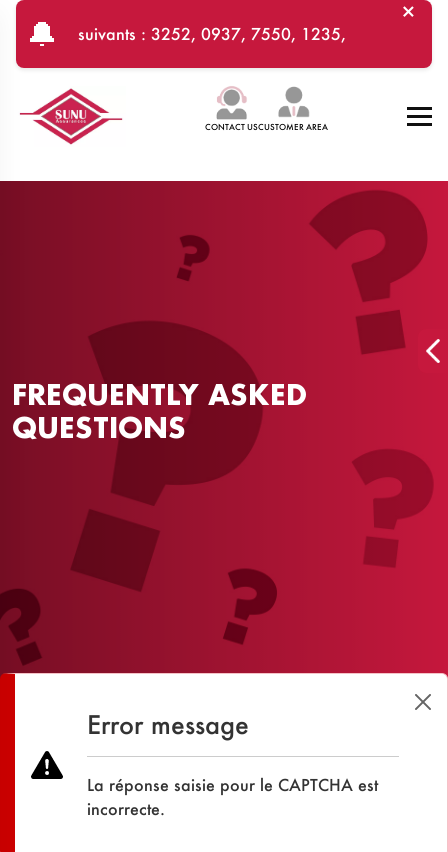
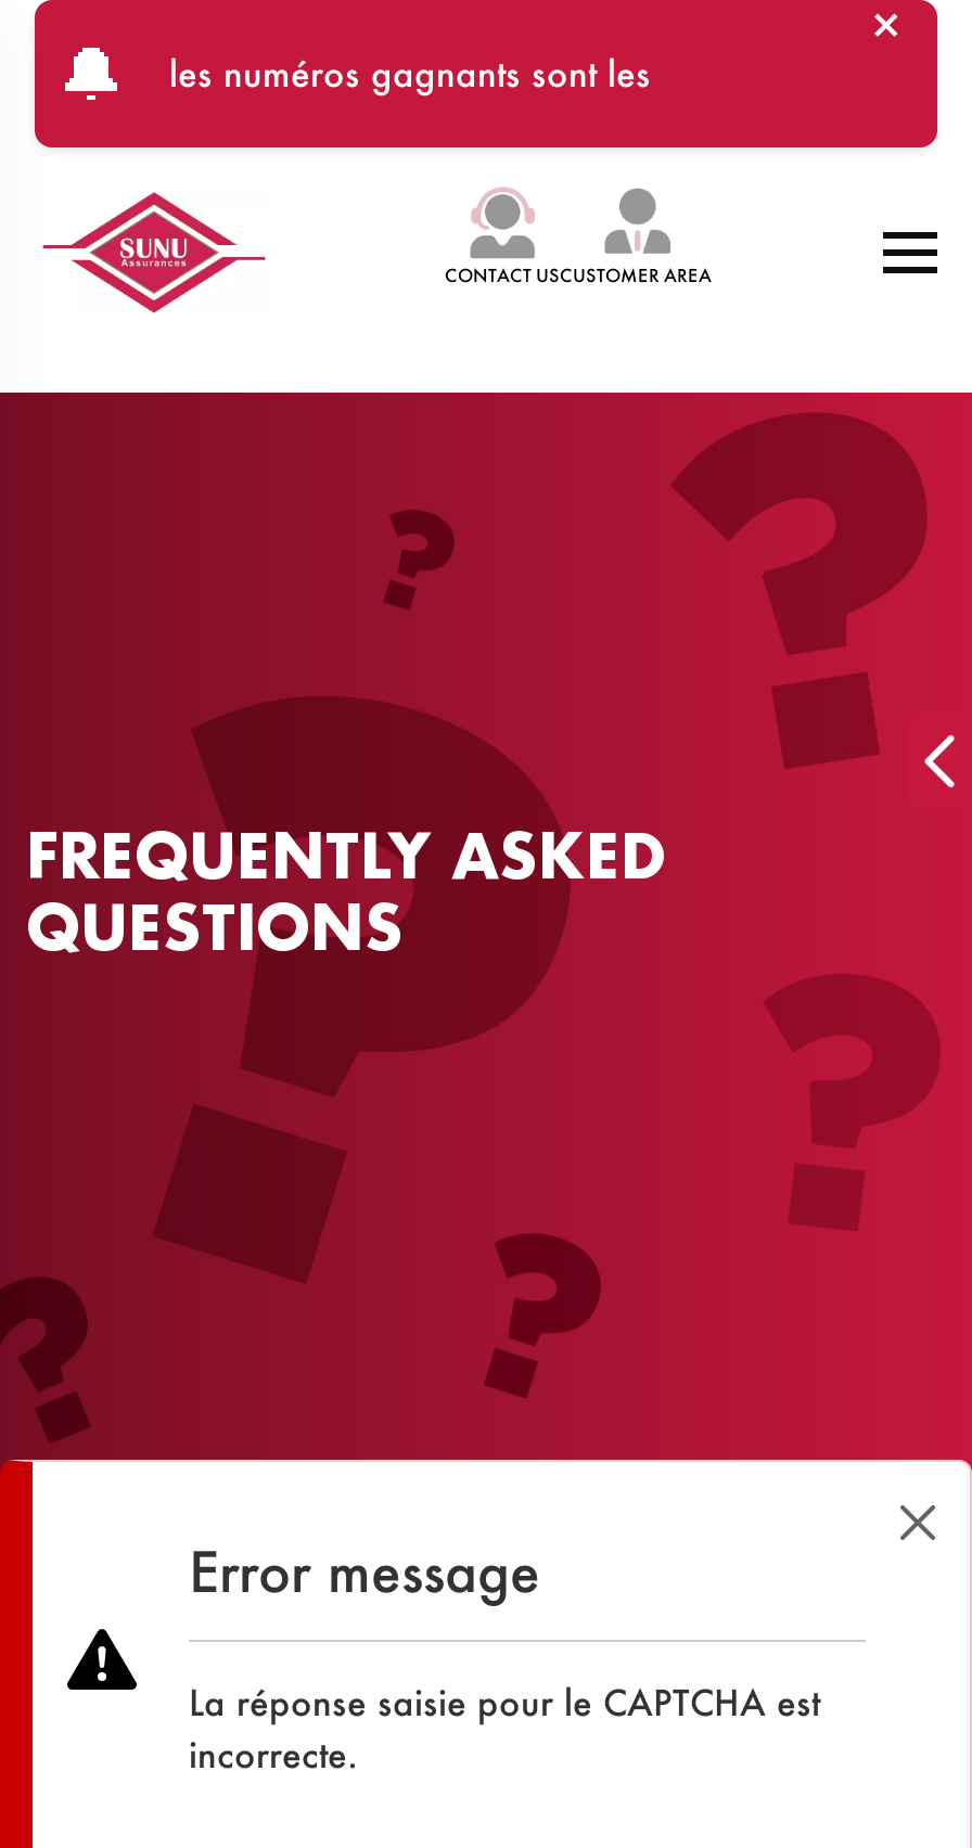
- suivants : 3252, 0937, 7550, 1235,
+ les numéros gagnants sont les
